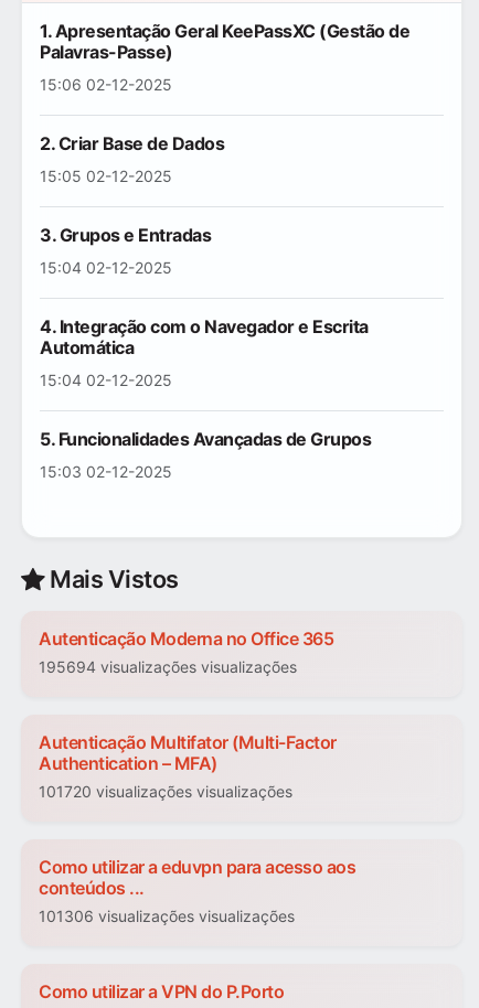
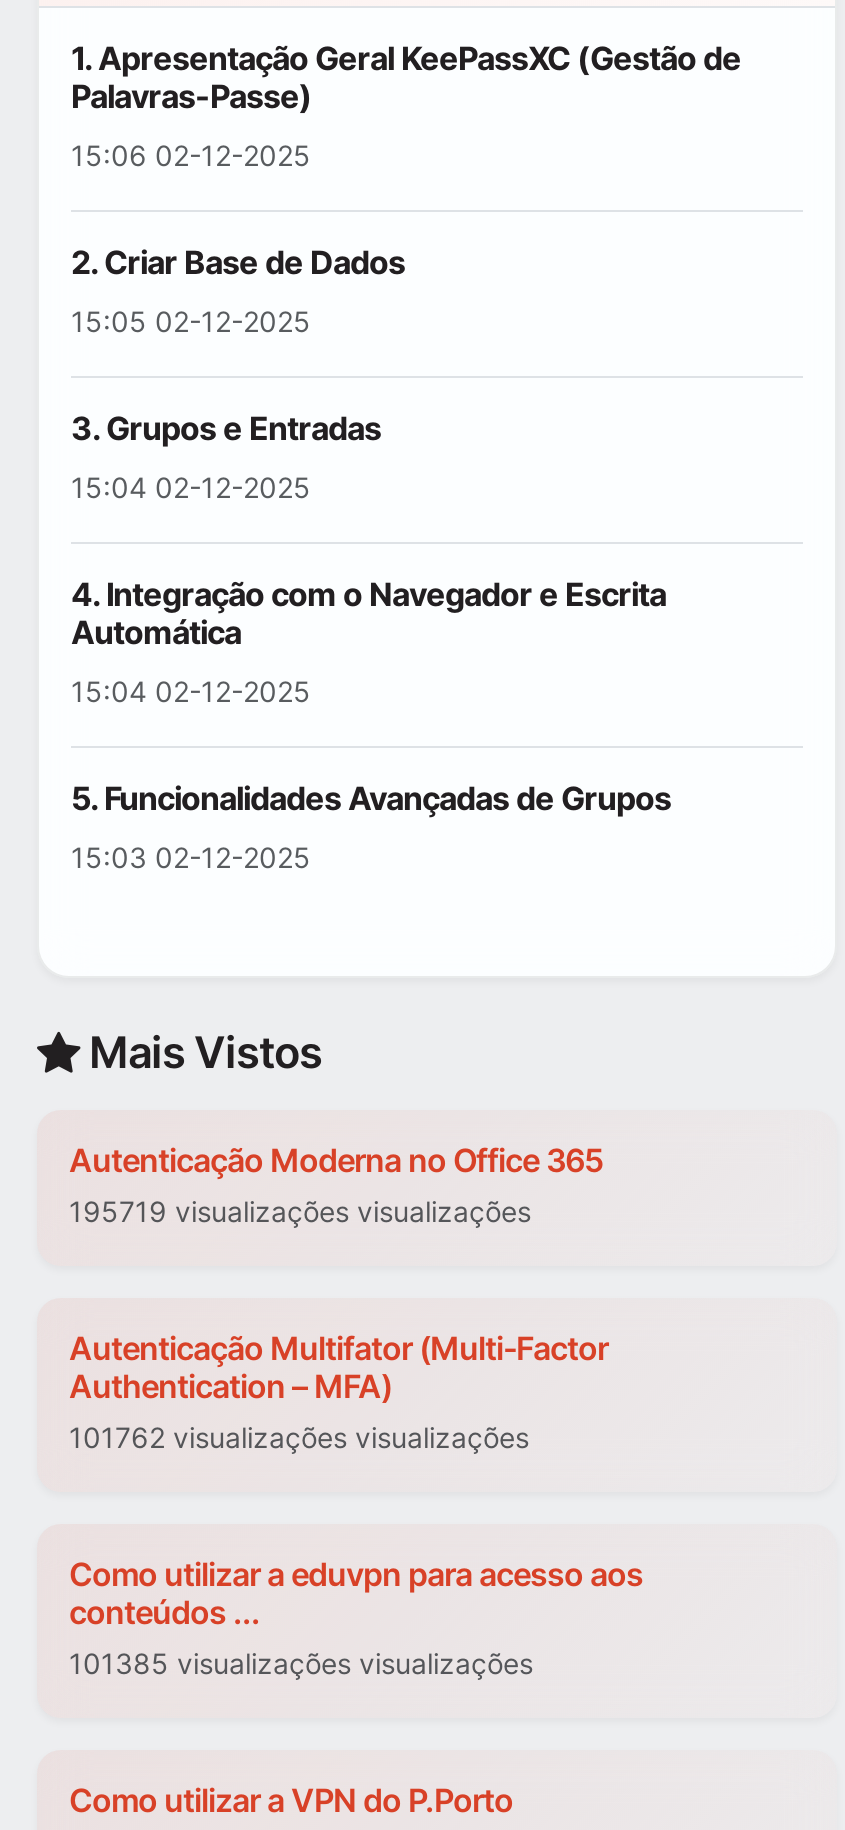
- 195694 visualizações visualizações
+ 195719 visualizações visualizações

- 101720 visualizações visualizações
+ 101762 visualizações visualizações

- 101306 visualizações visualizações
+ 101385 visualizações visualizações
